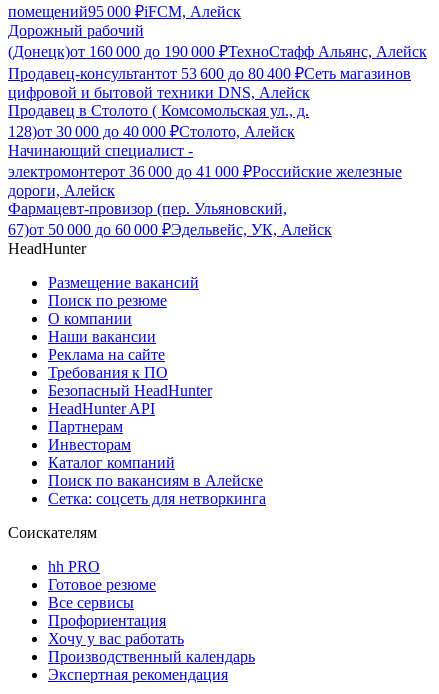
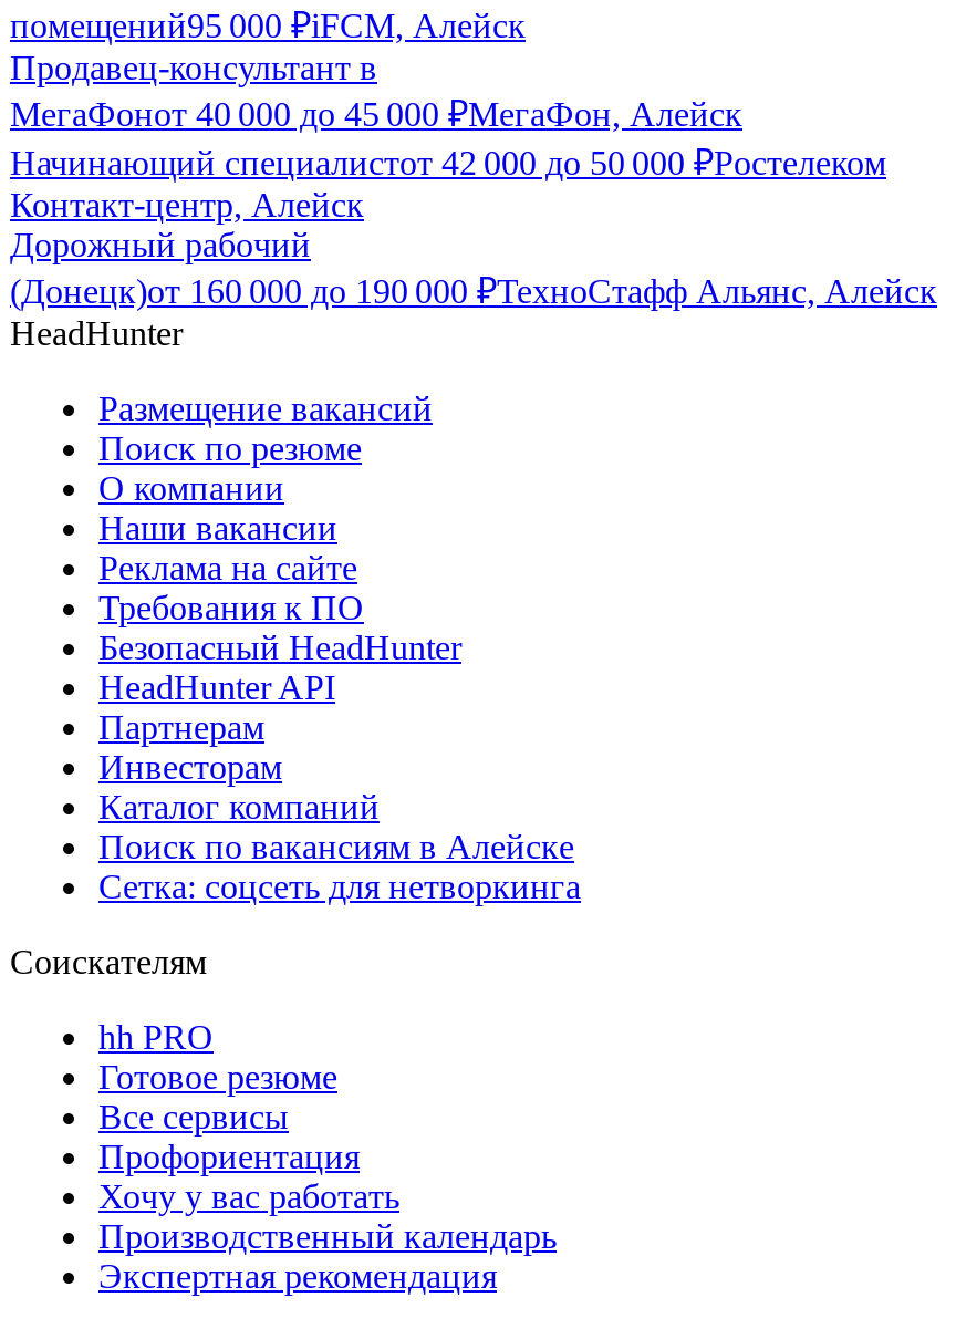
+ Продавец-консультант в
+ МегаФонот 40 000 до 45 000 ₽МегаФон, Алейск
+ Начинающий специалистот 42 000 до 50 000 ₽Ростелеком
+ Контакт-центр, Алейск

moved down: Дорожный рабочий | (Донецк)от 160 000 до 190 000 ₽ТехноСтафф Альянс, Алейск

- Продавец-консультантот 53 600 до 80 400 ₽Сеть магазинов
- цифровой и бытовой техники DNS, Алейск
- Продавец в Столото ( Комсомольская ул., д.
- 128)от 30 000 до 40 000 ₽Столото, Алейск
- Начинающий специалист -
- электромонтерот 36 000 до 41 000 ₽Российские железные
- дороги, Алейск
- Фармацевт-провизор (пер. Ульяновский,
- 67)от 50 000 до 60 000 ₽Эдельвейс, УК, Алейск
